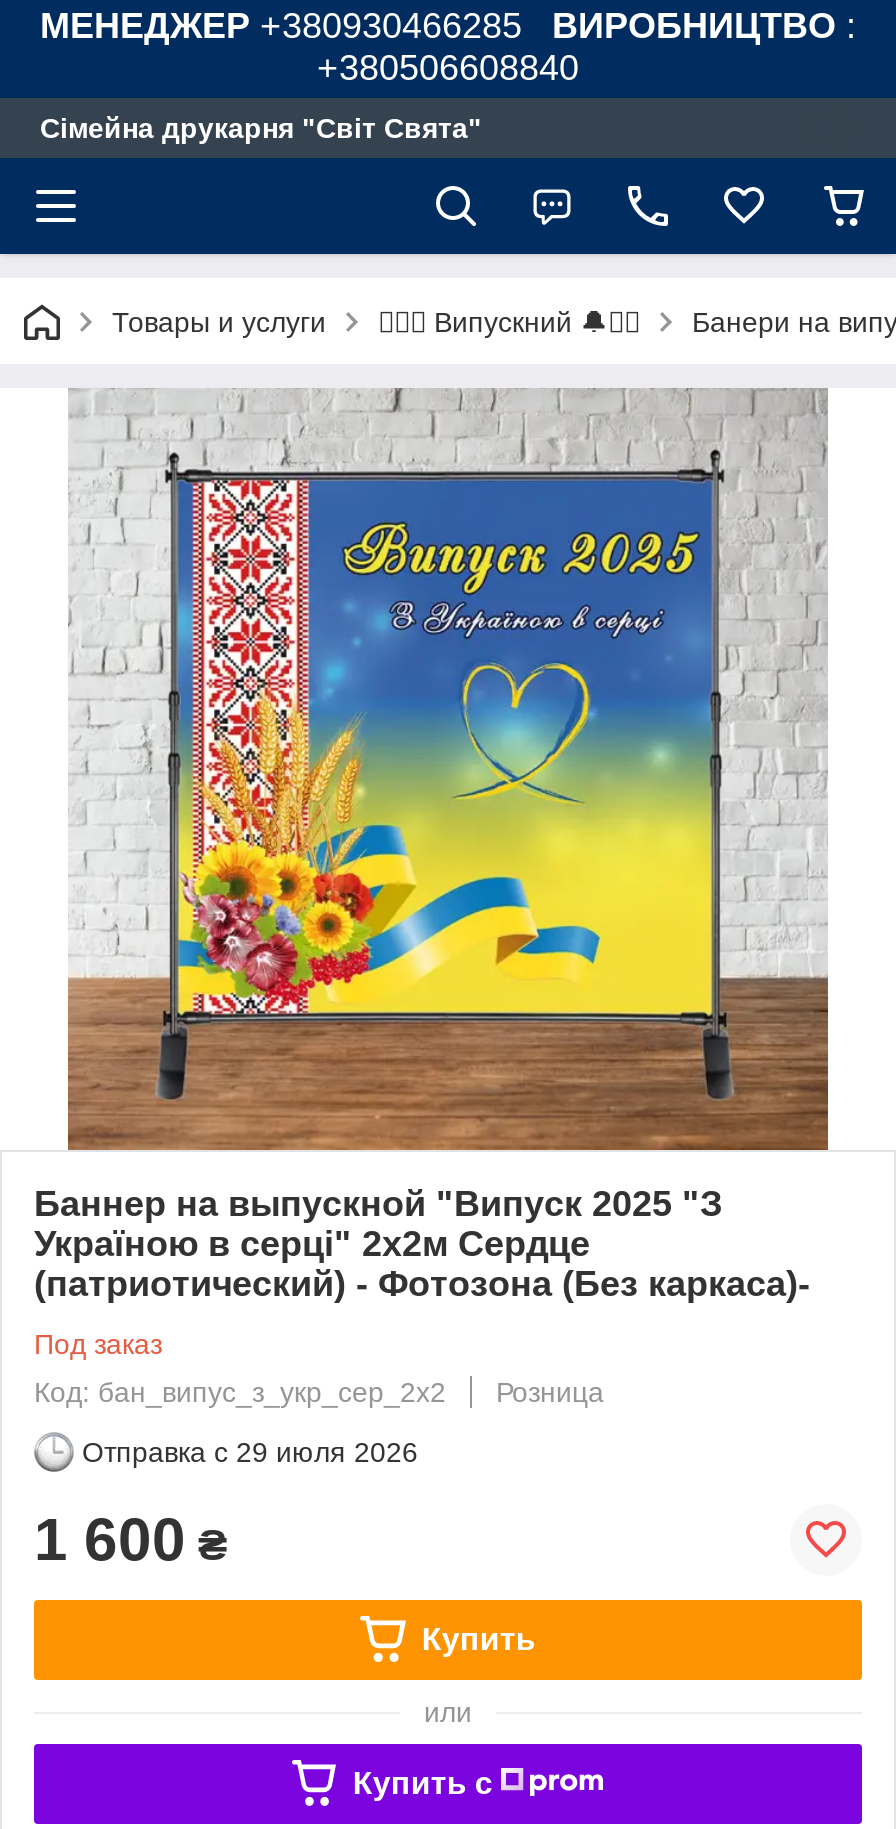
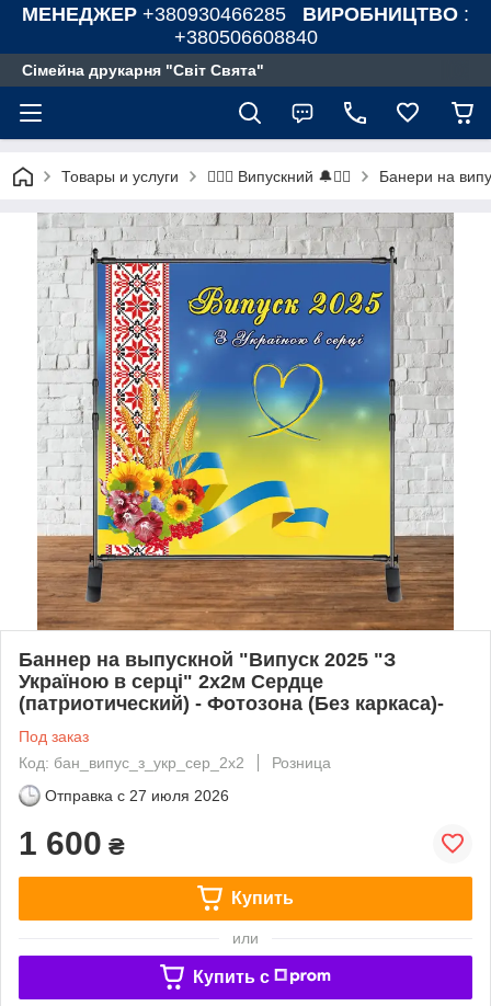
- Отправка с 29 июля 2026
+ Отправка с 27 июля 2026
